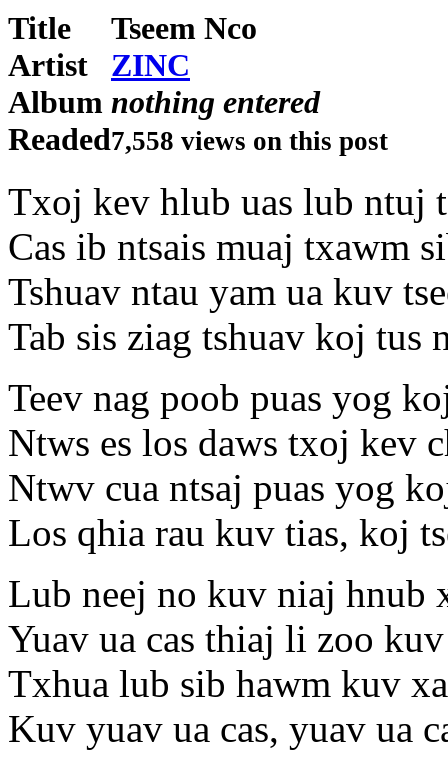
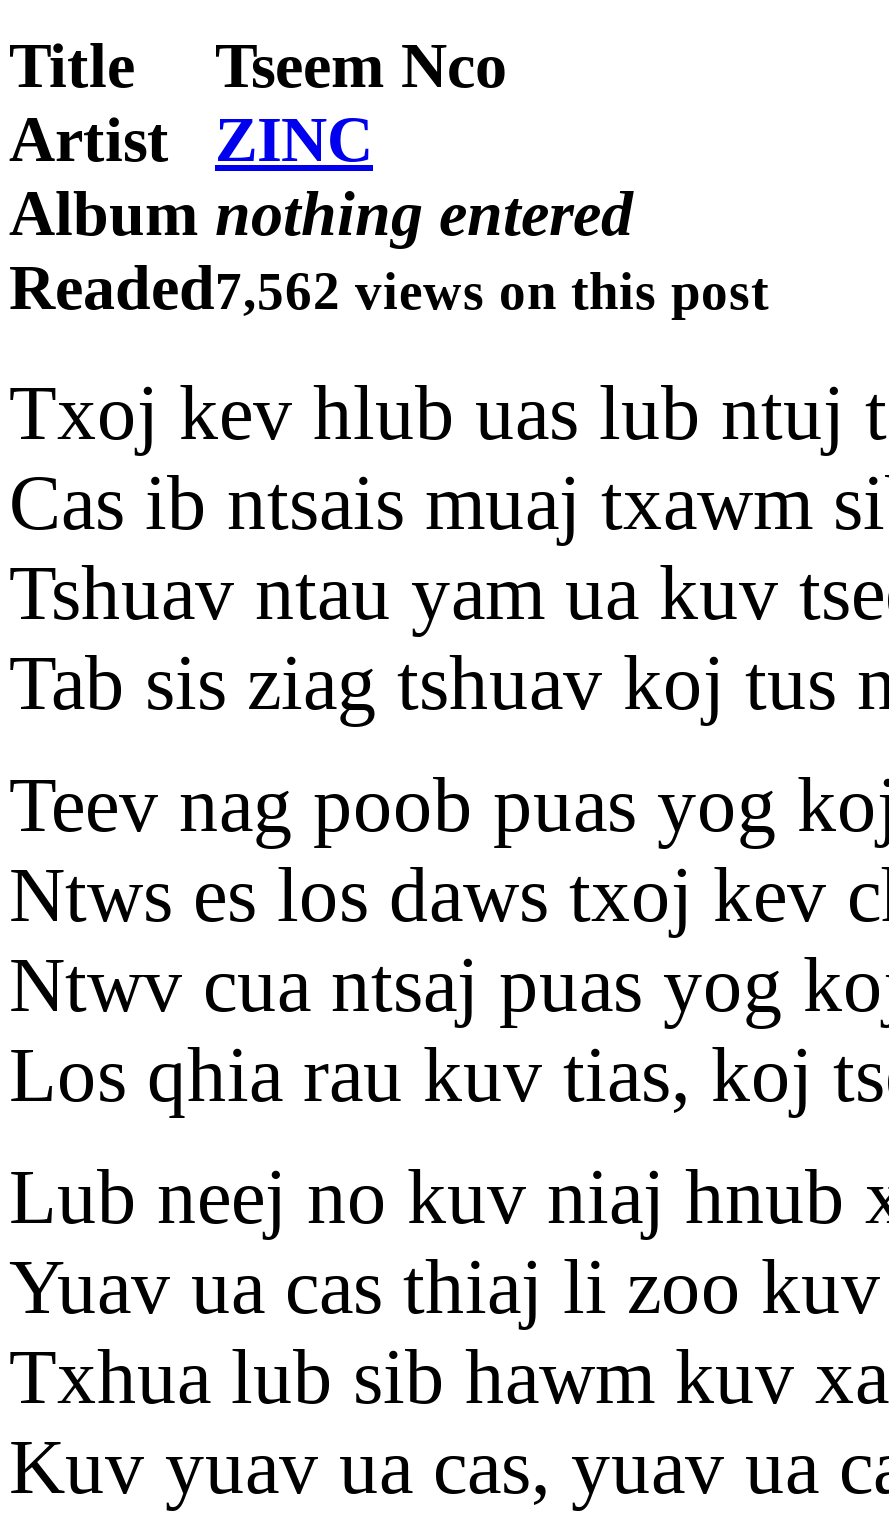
- Readed7,558 views on this post
+ Readed7,562 views on this post
